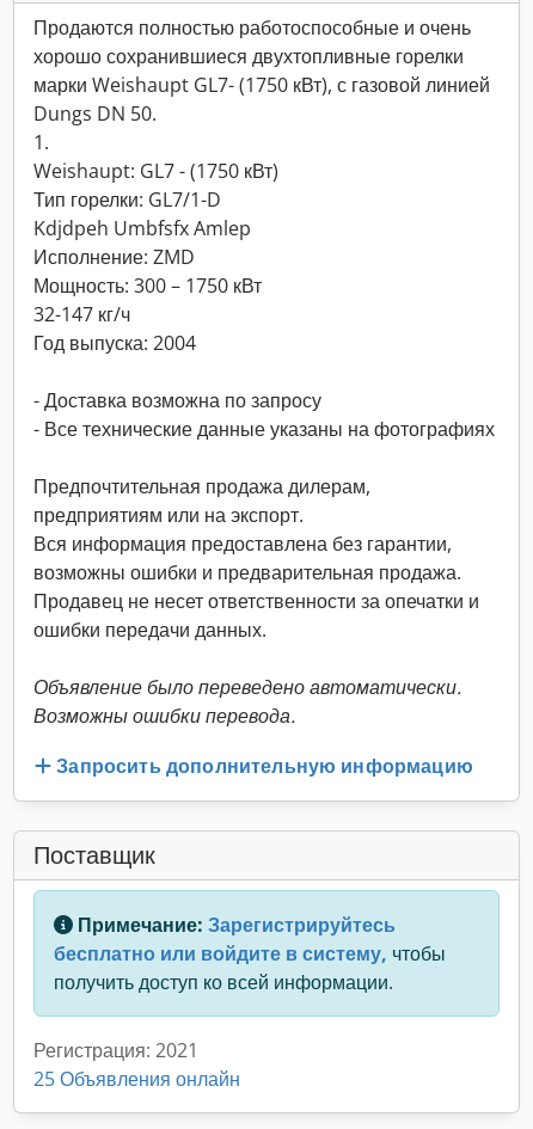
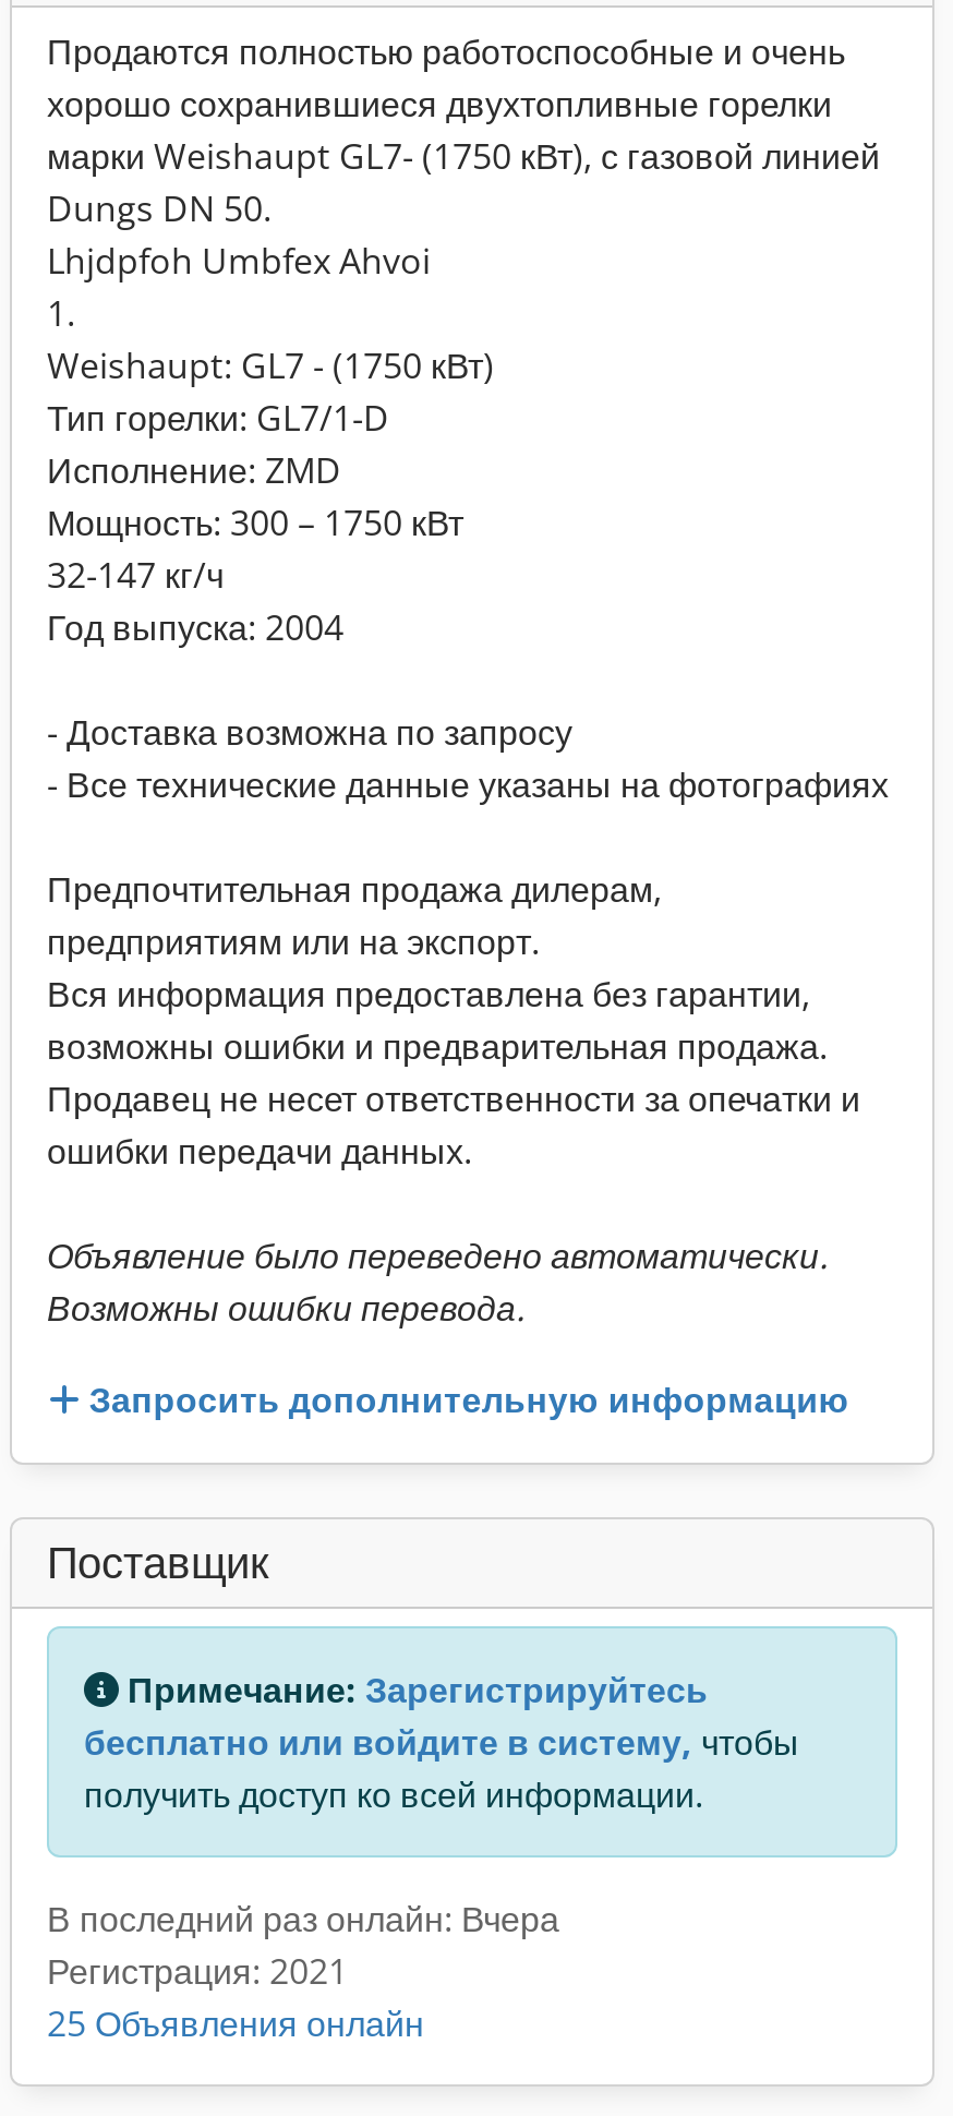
+ Lhjdpfoh Umbfex Ahvoi

- Kdjdpeh Umbfsfx Amlep

+ В последний раз онлайн: Вчера
